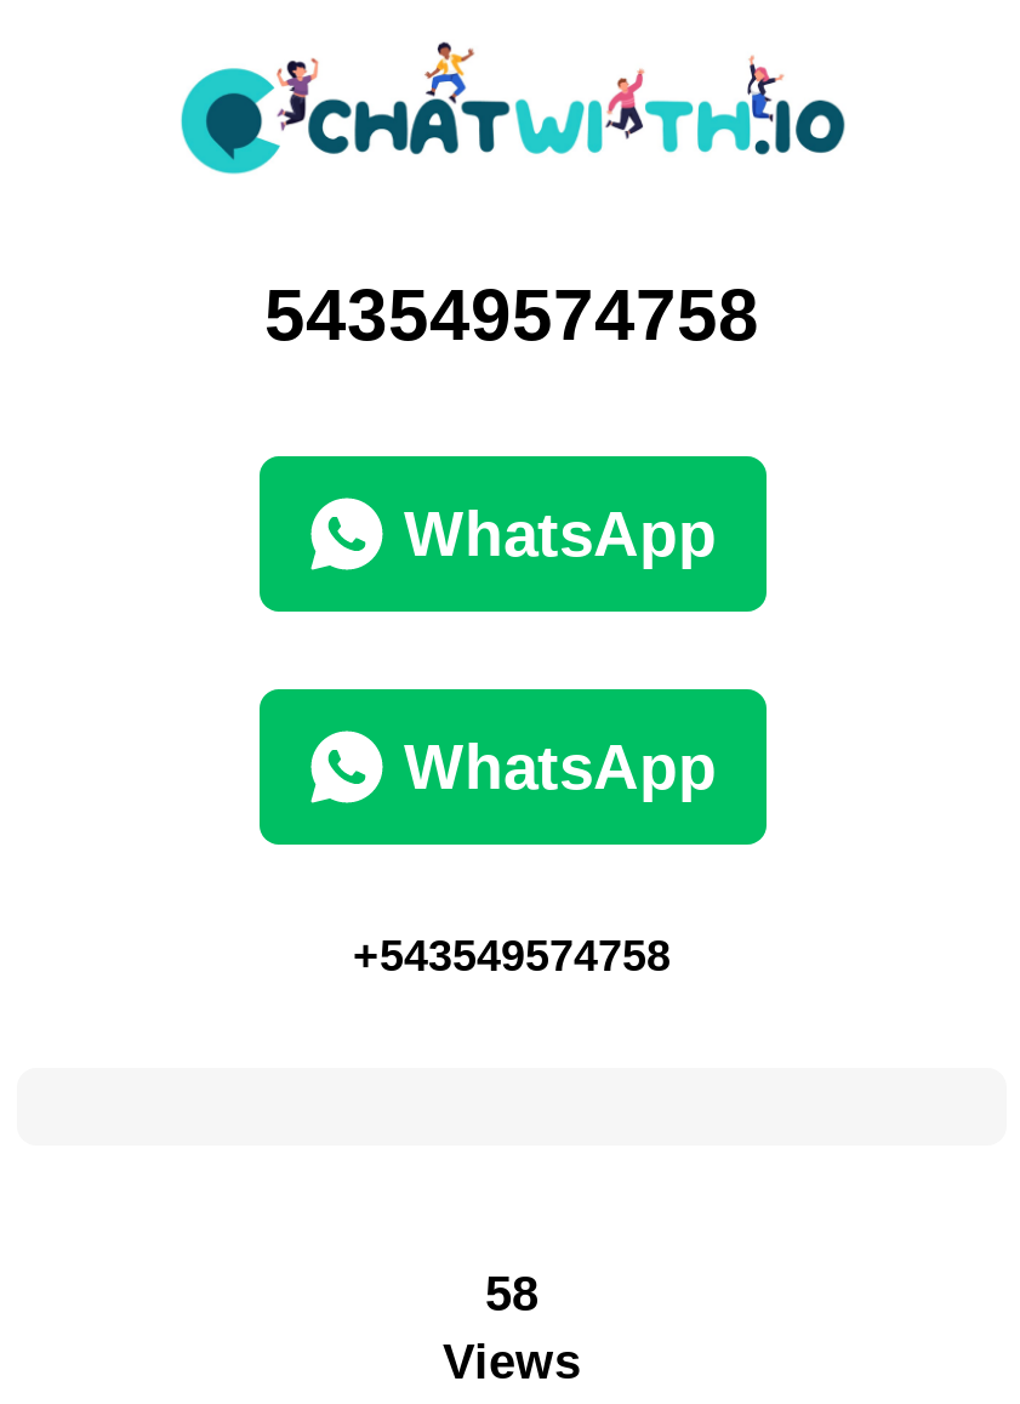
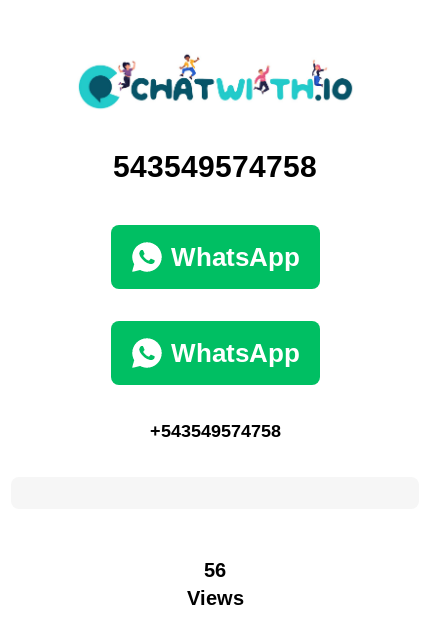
- 58
+ 56
